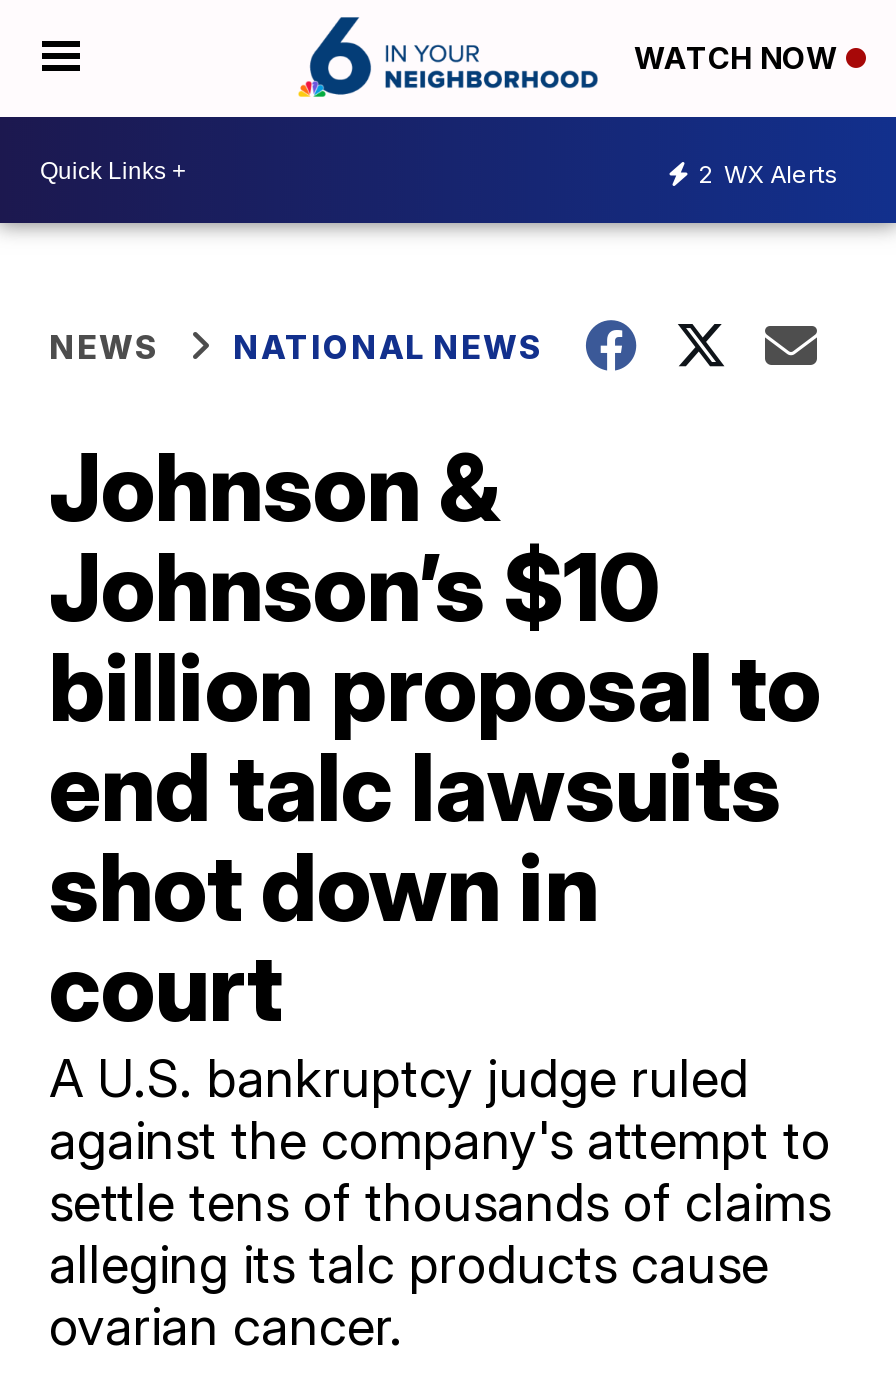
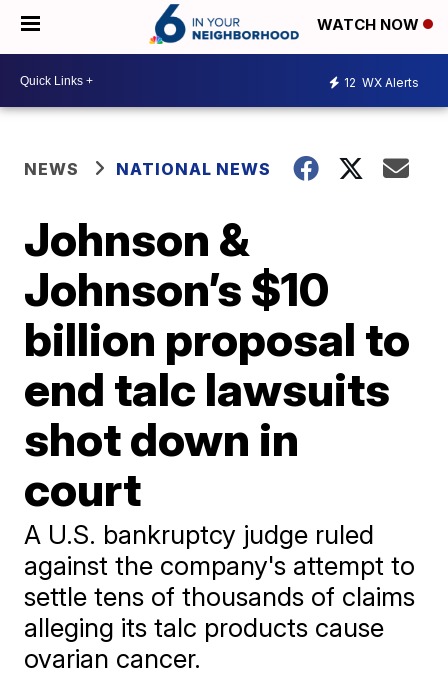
- 2 WX Alerts
+ 12 WX Alerts
